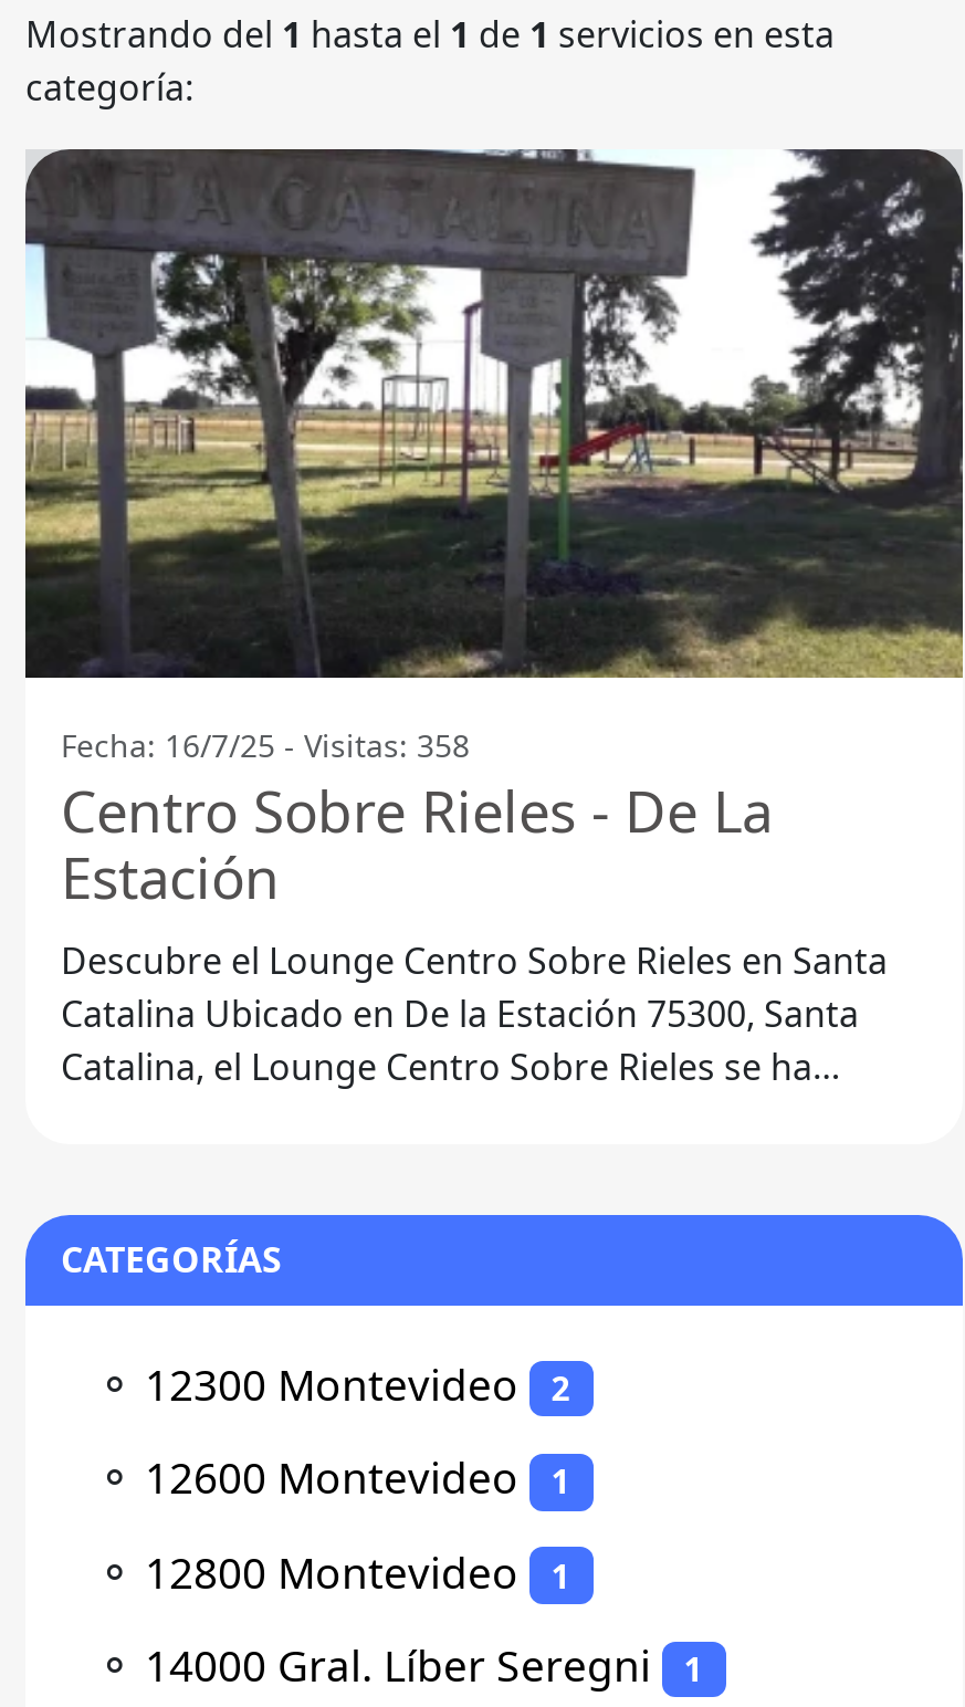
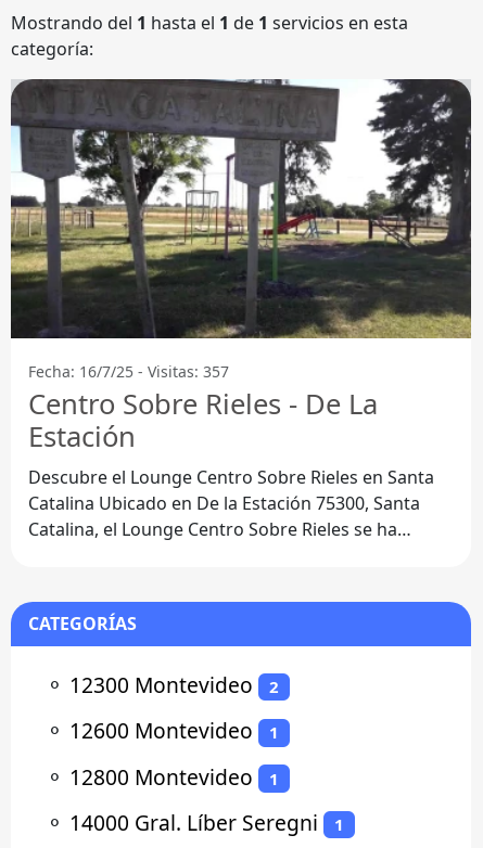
- Fecha: 16/7/25 - Visitas: 358
+ Fecha: 16/7/25 - Visitas: 357
